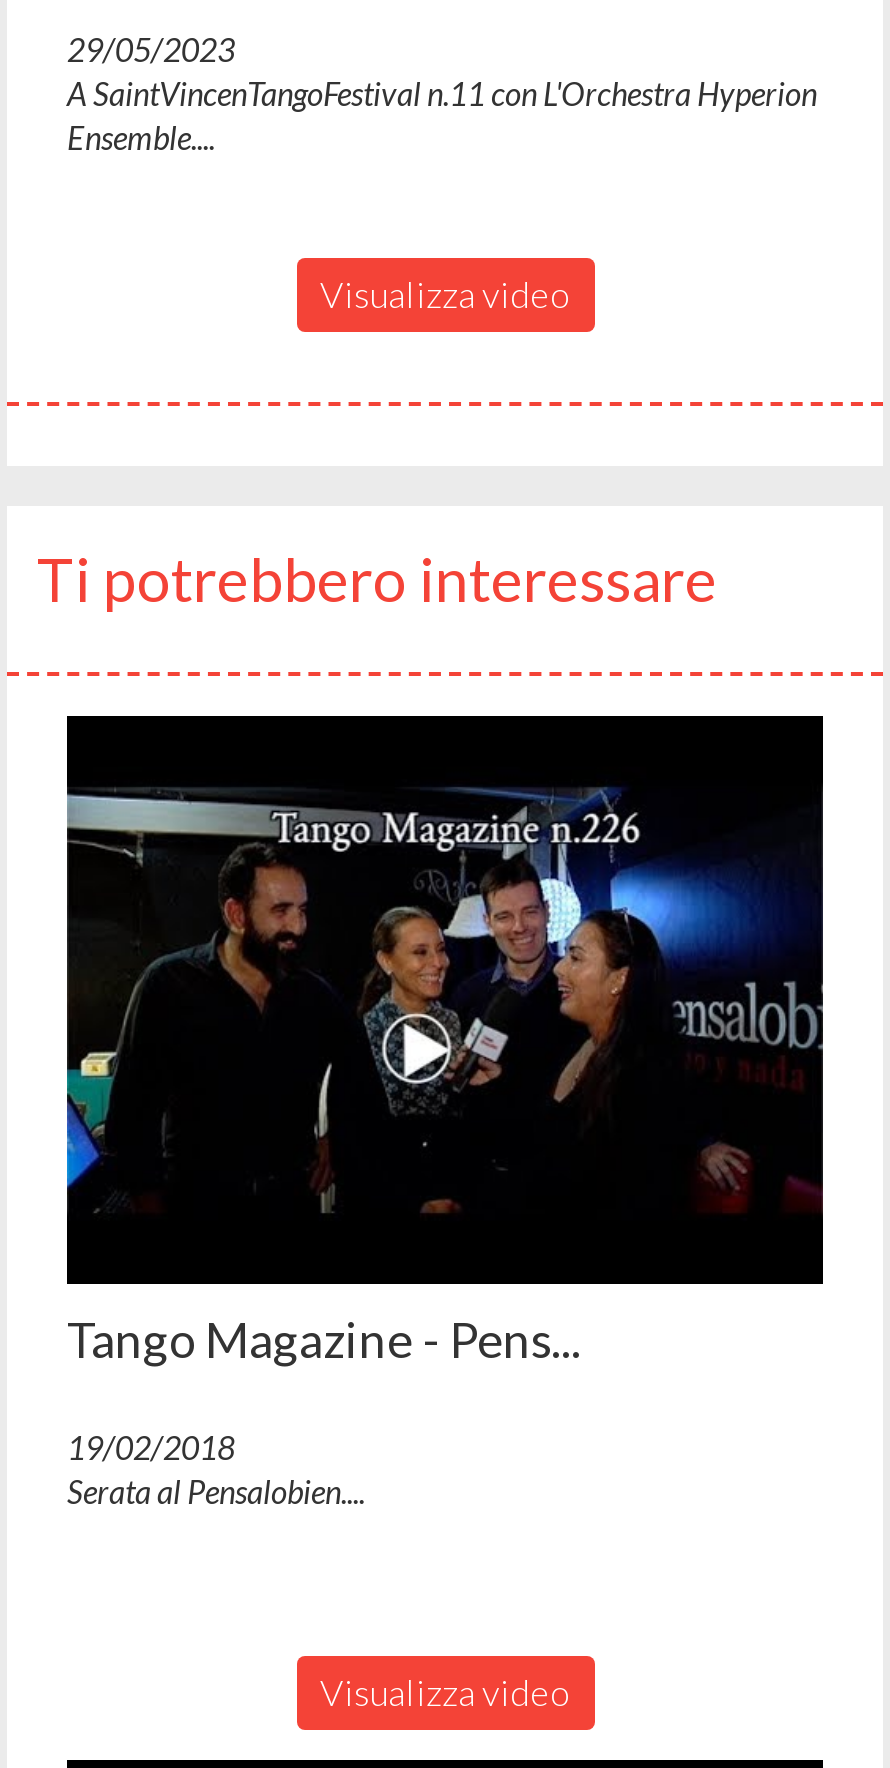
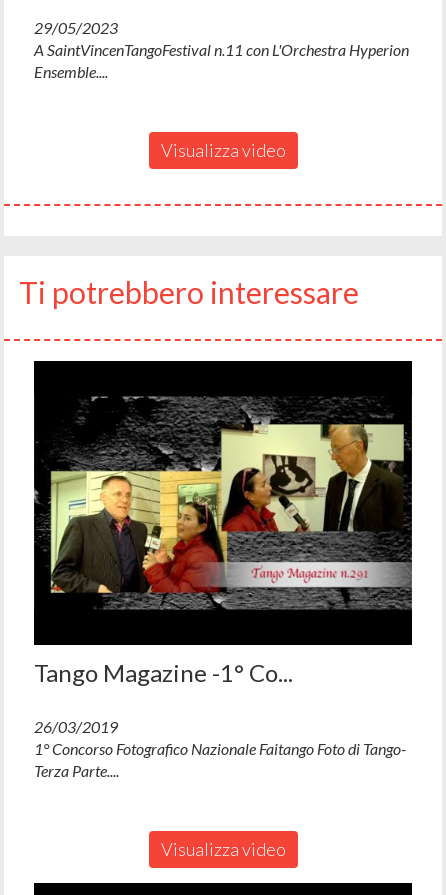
- [image]
+ [image]

- Tango Magazine - Pens...
+ Tango Magazine -1° Co...

- 19/02/2018
- Serata al Pensalobien....
+ 26/03/2019
+ 1° Concorso Fotografico Nazionale Faitango Foto di Tango-
+ Terza Parte....
